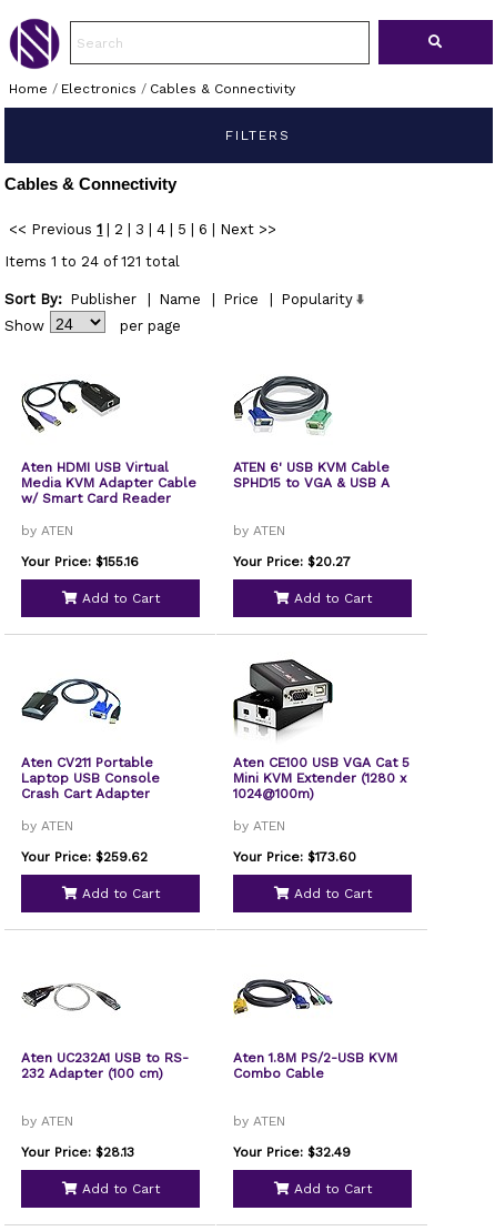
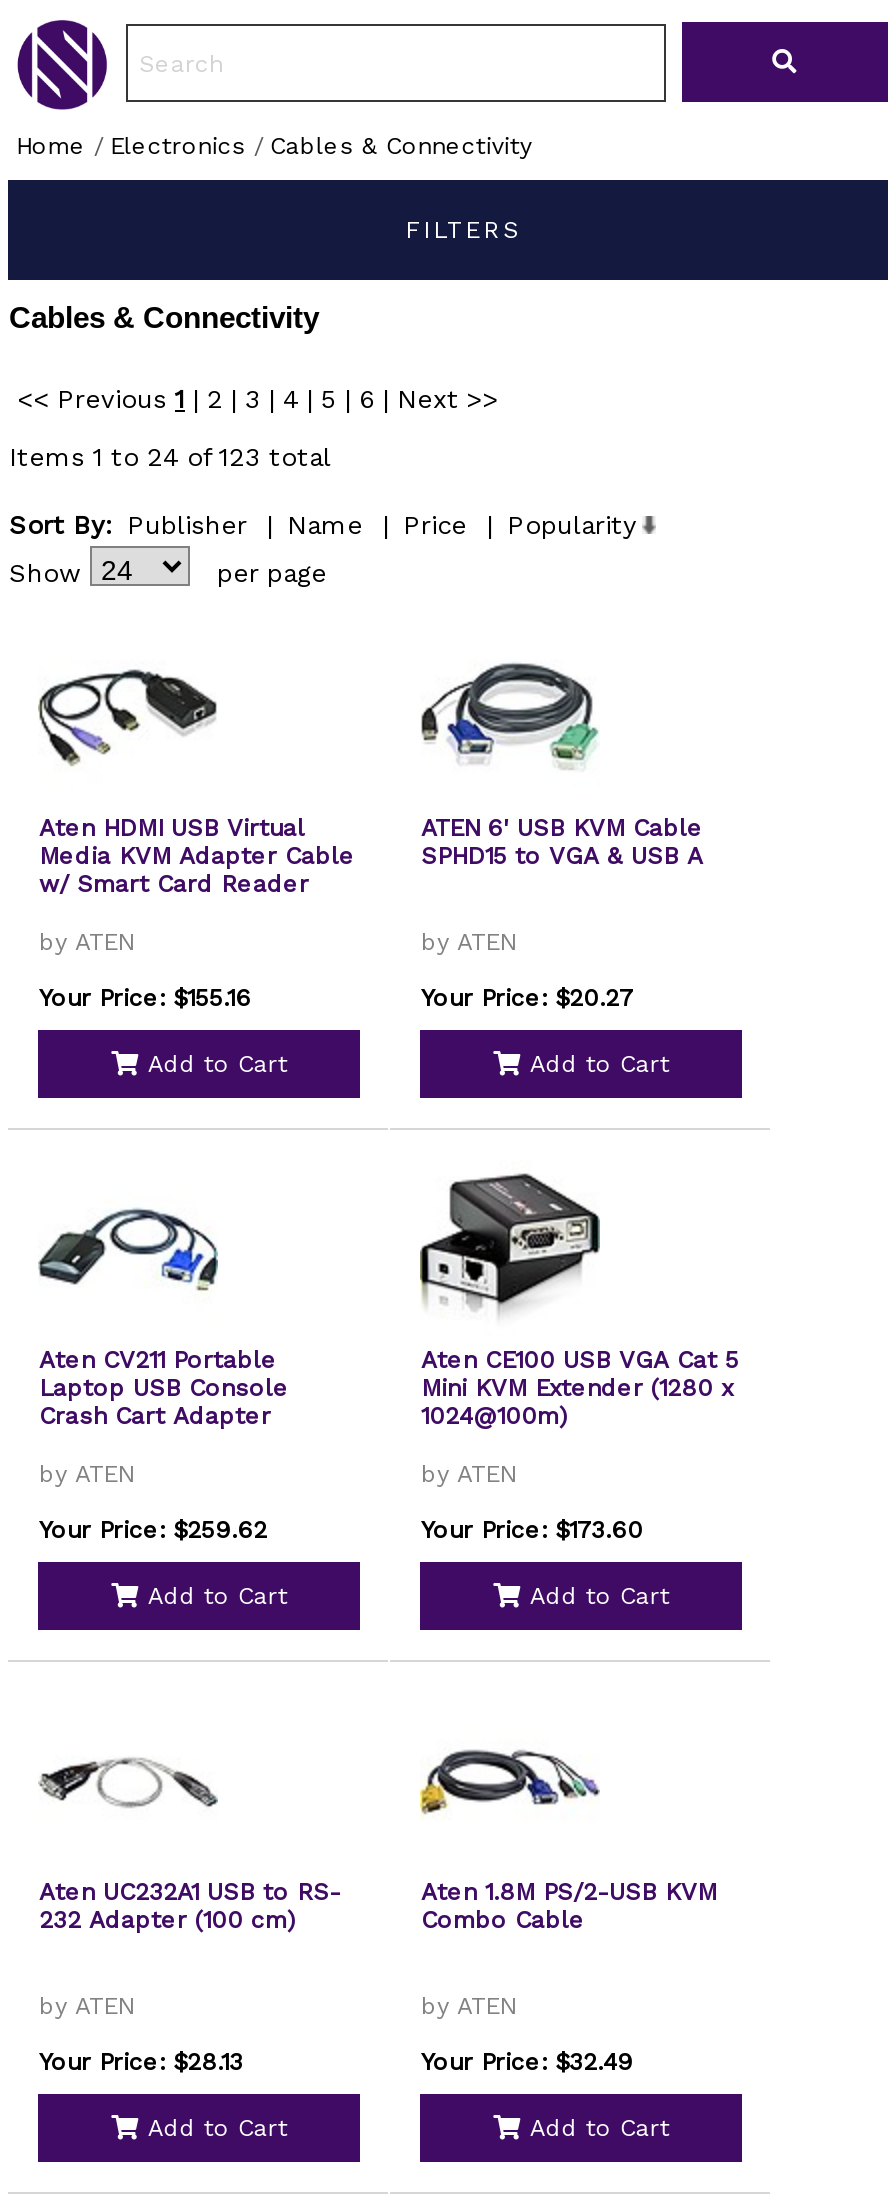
- Items 1 to 24 of 121 total
+ Items 1 to 24 of 123 total
